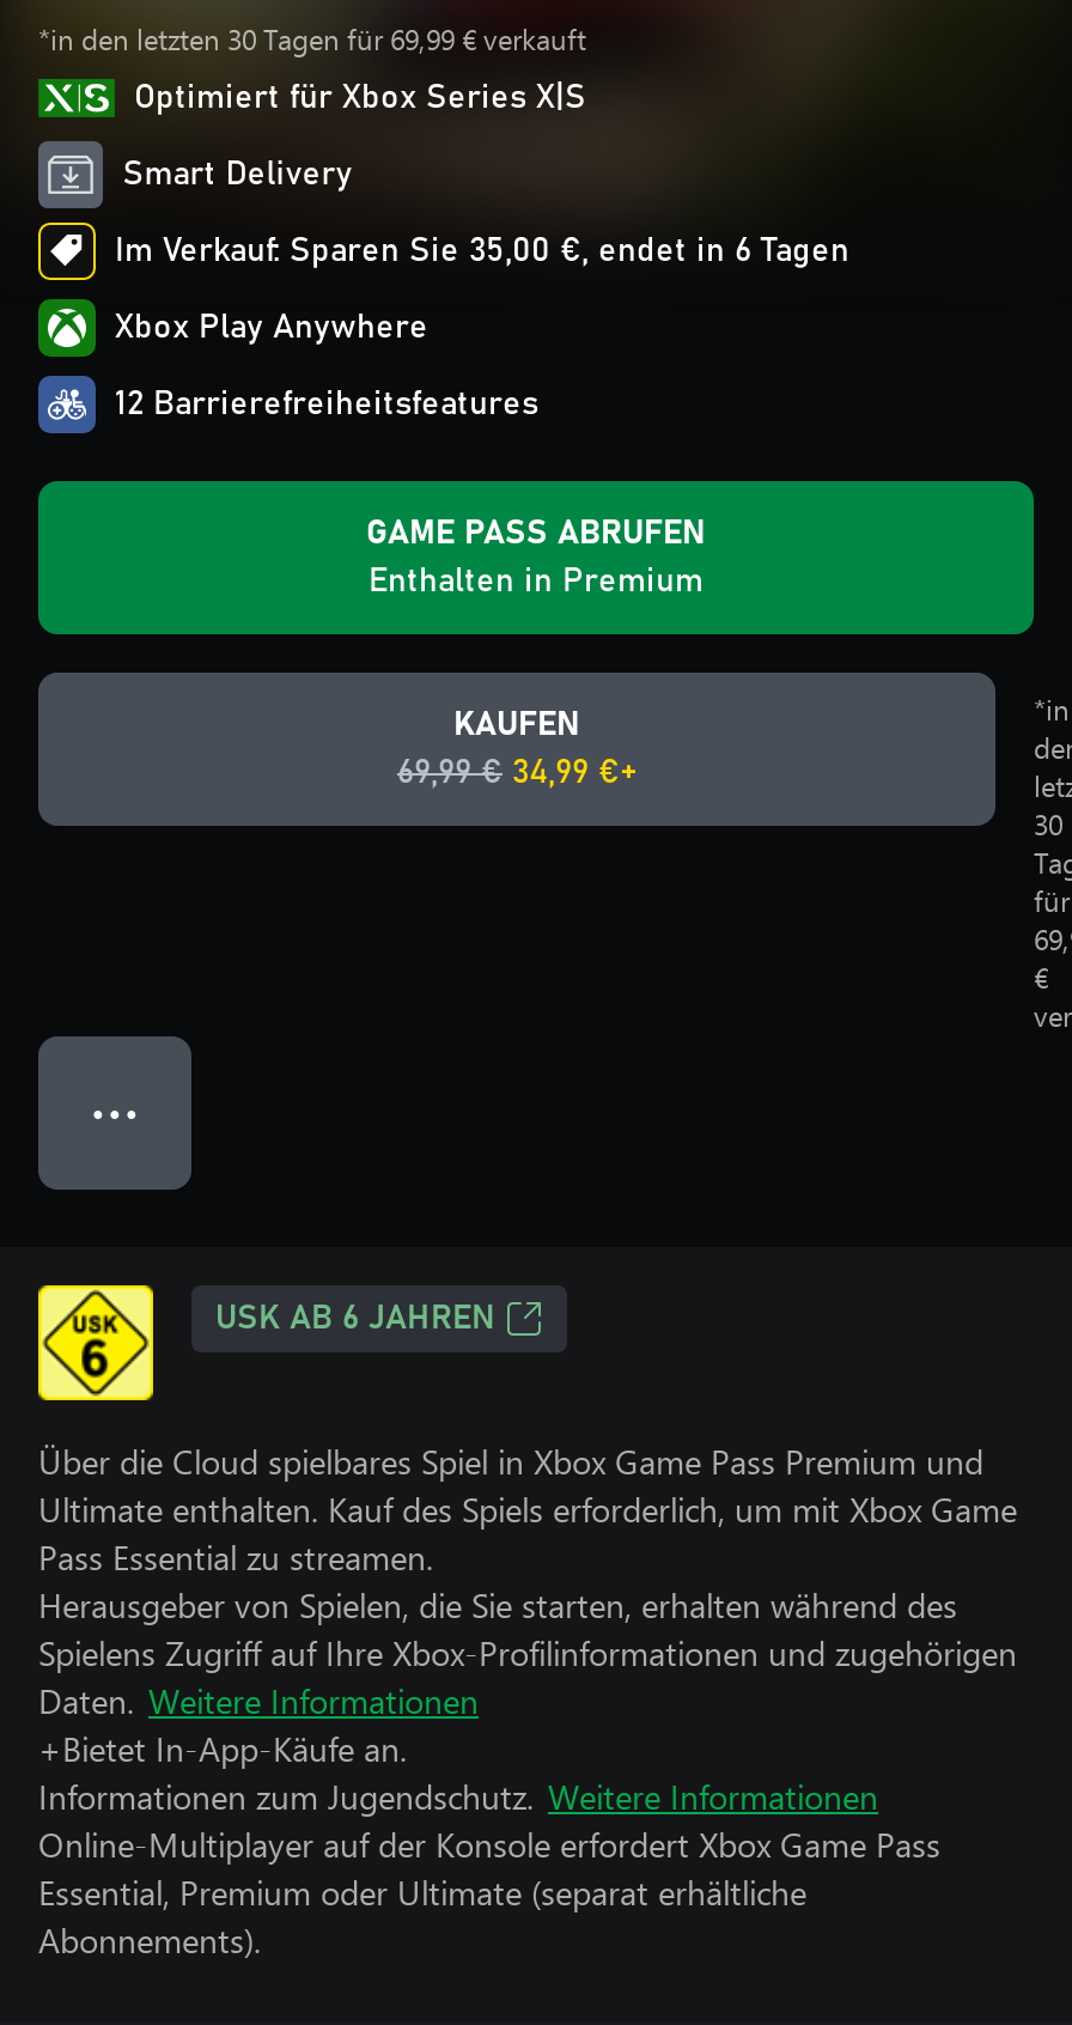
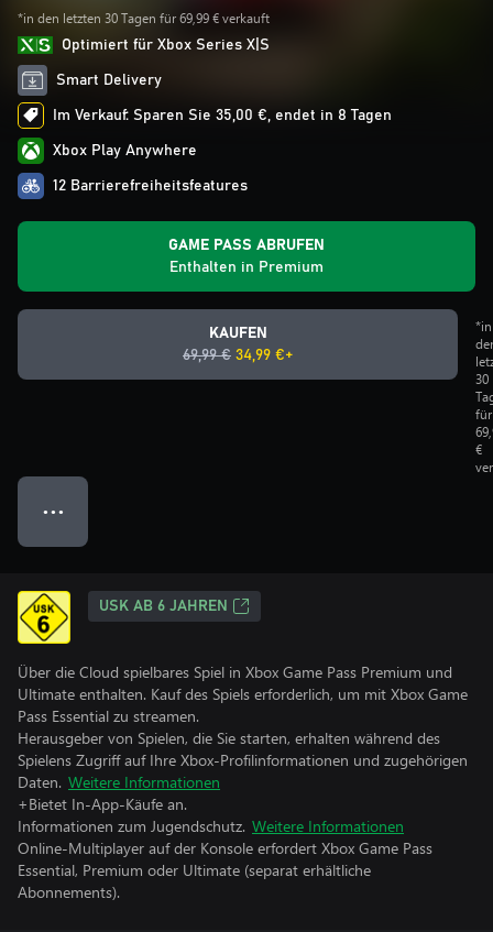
- Im Verkauf: Sparen Sie 35,00 €, endet in 6 Tagen
+ Im Verkauf: Sparen Sie 35,00 €, endet in 8 Tagen
